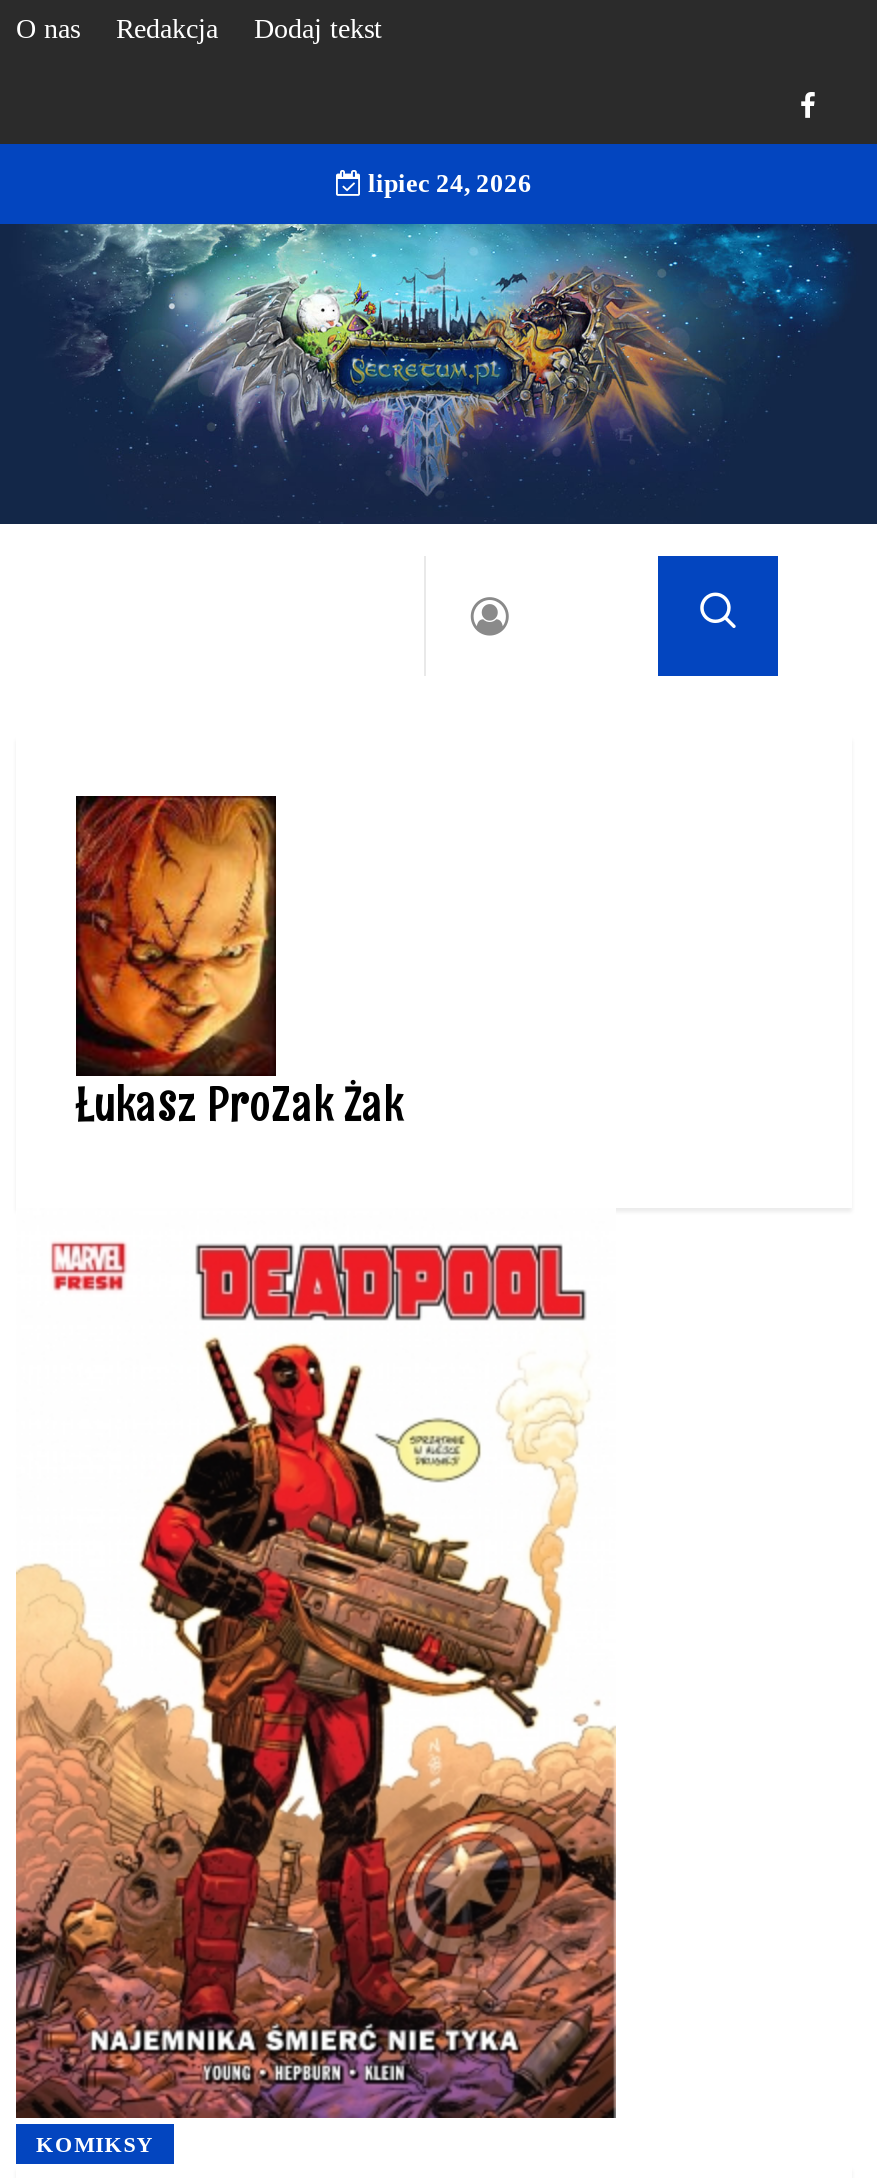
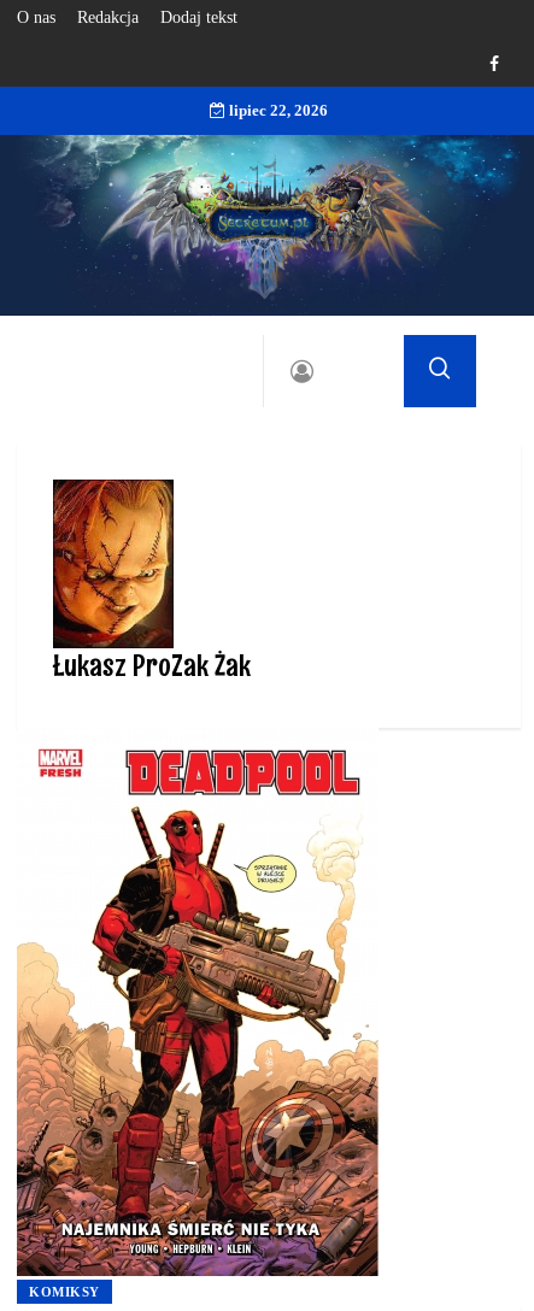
- lipiec 24, 2026
+ lipiec 22, 2026
